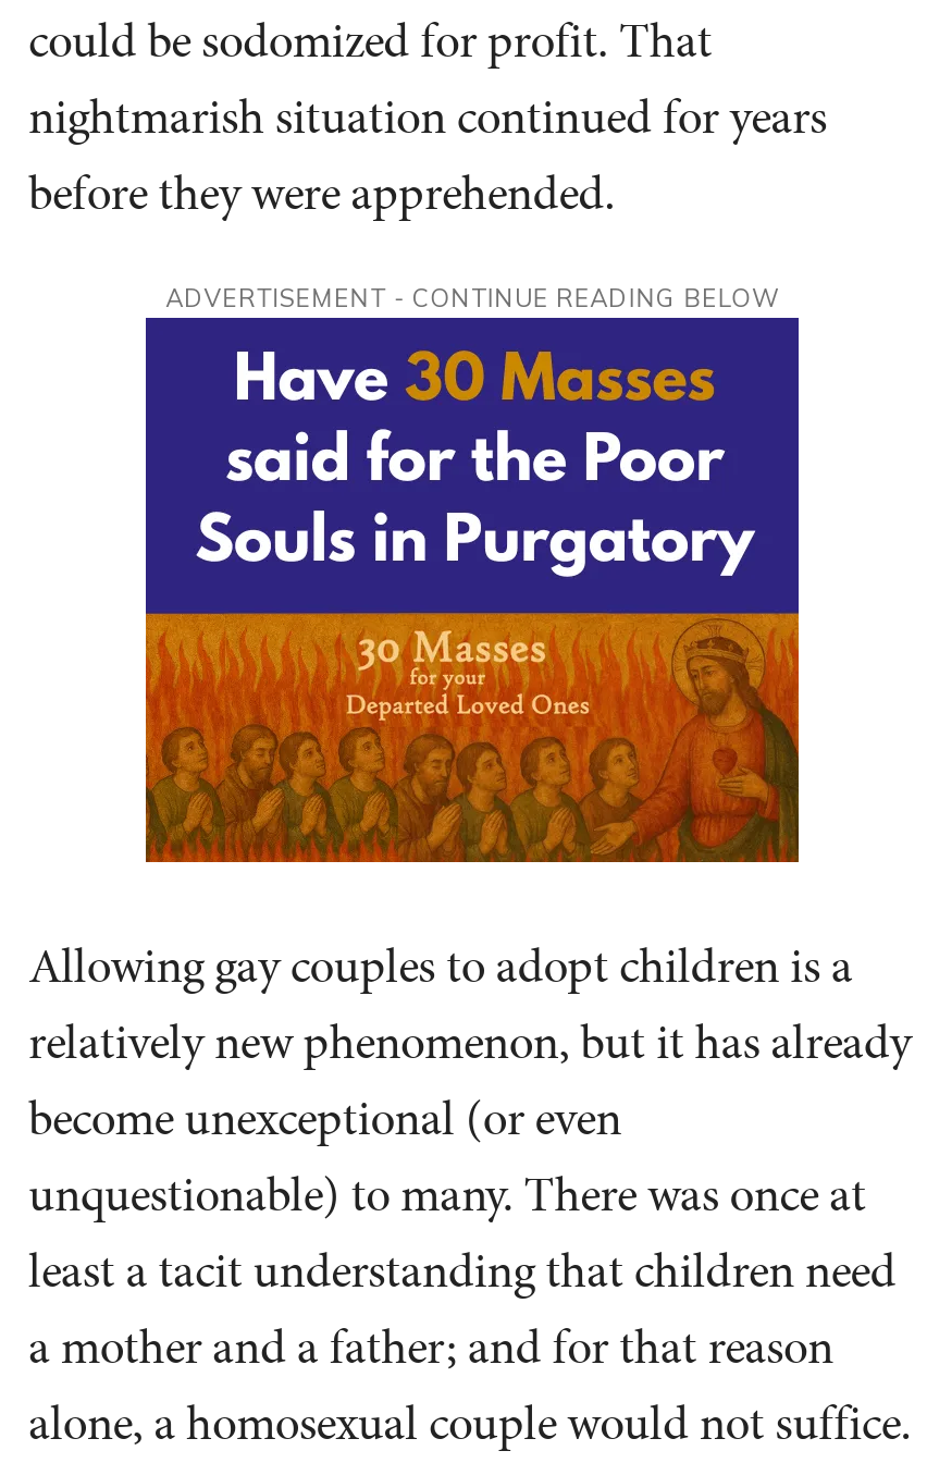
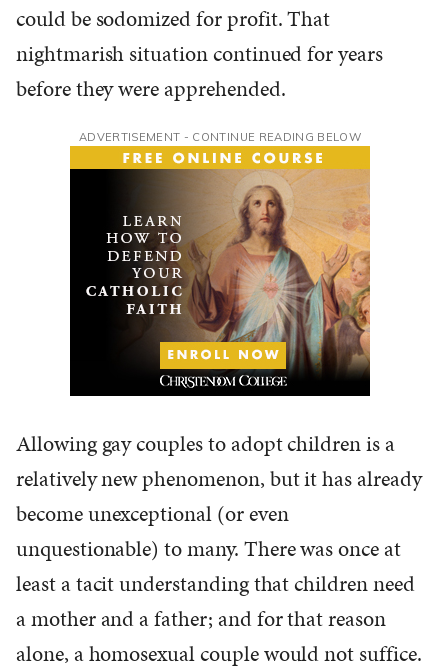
- [image]
+ [image]
